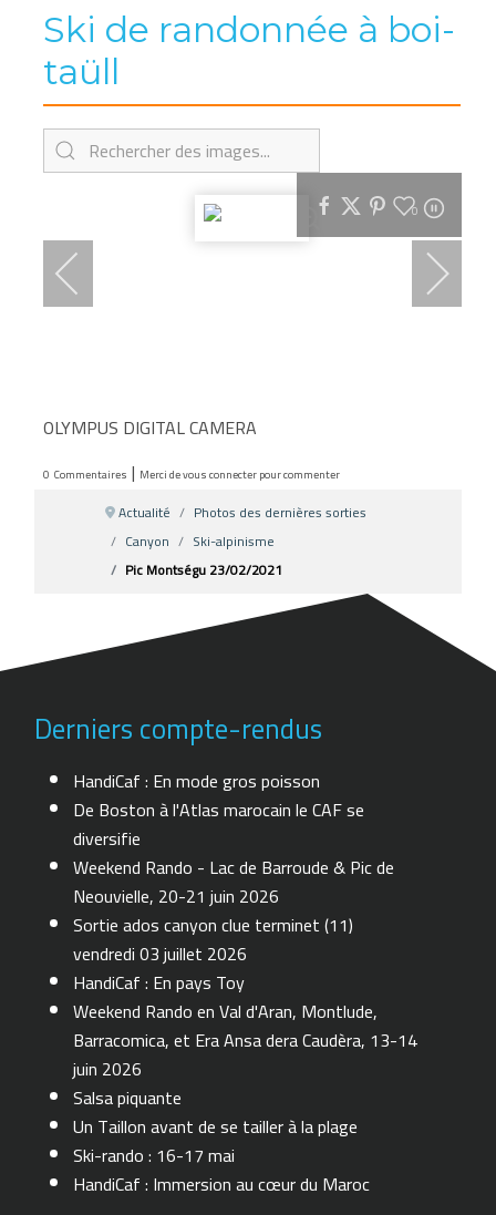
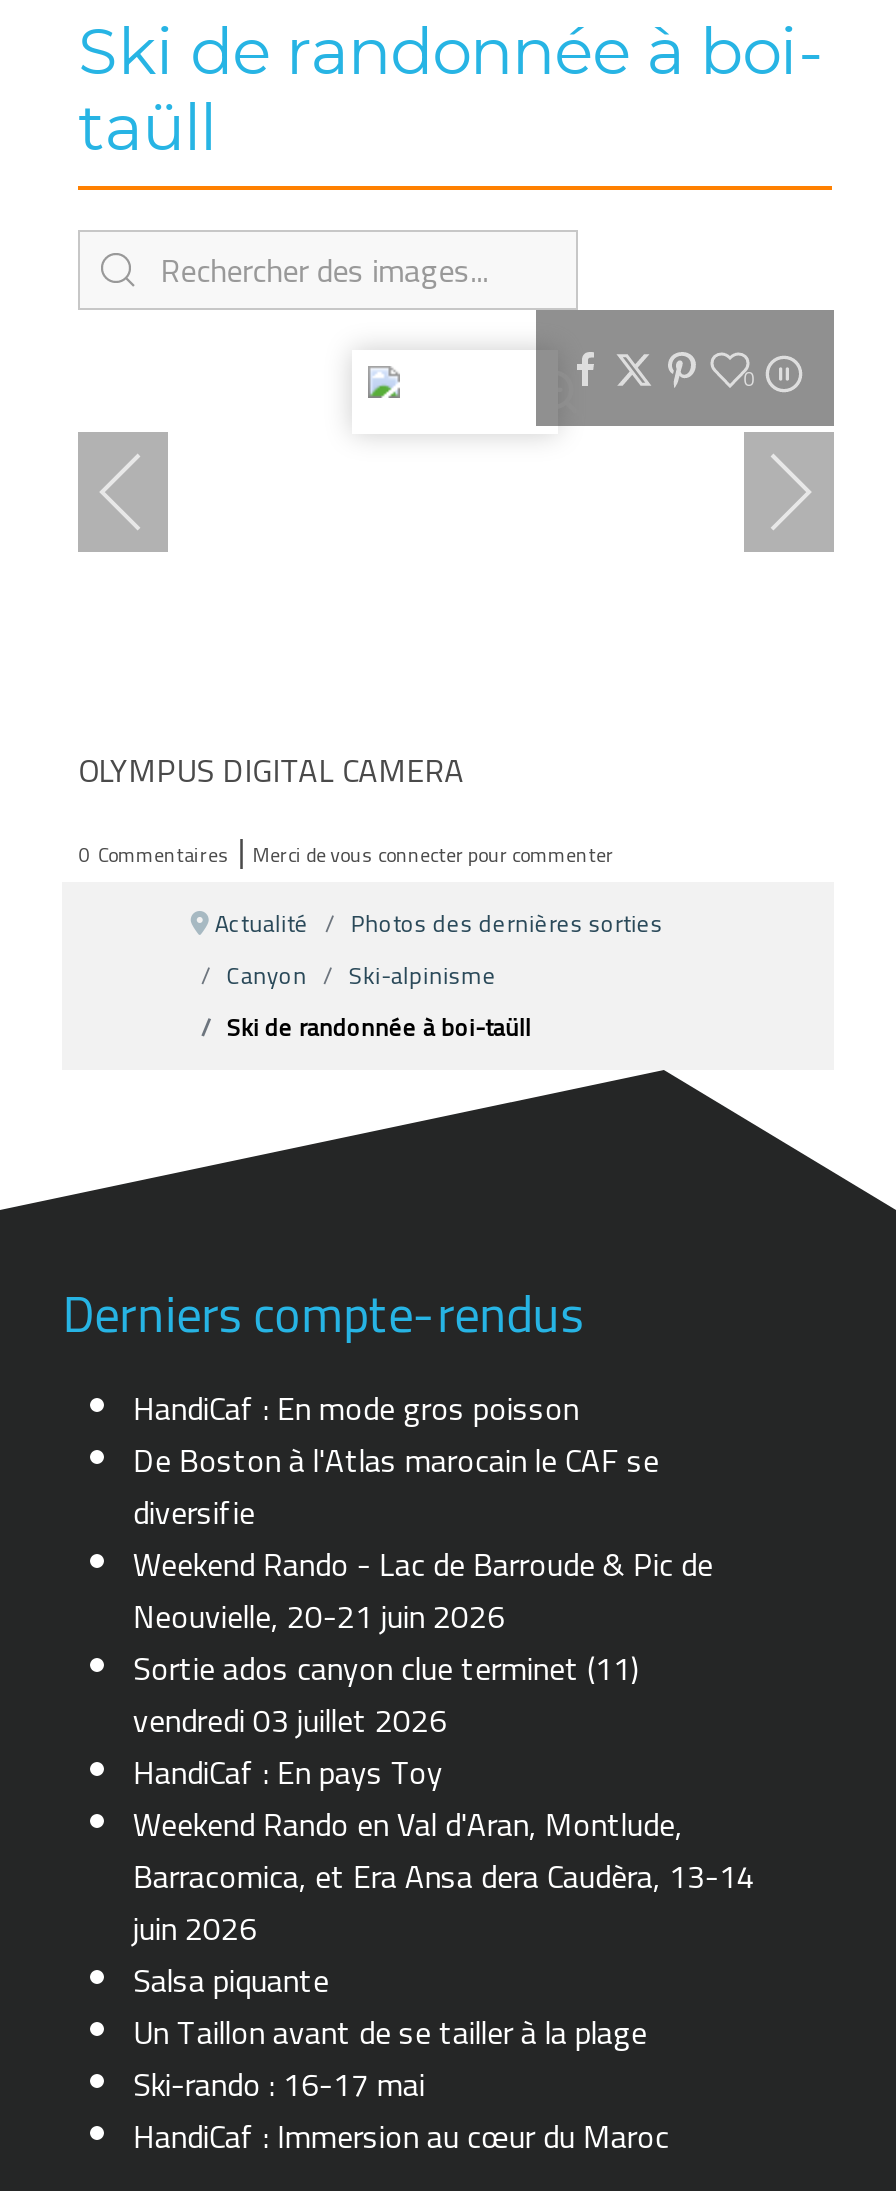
- Pic Montségu 23/02/2021
+ Ski de randonnée à boi-taüll
